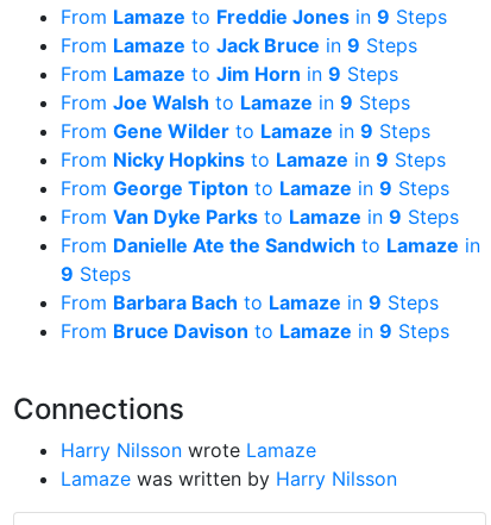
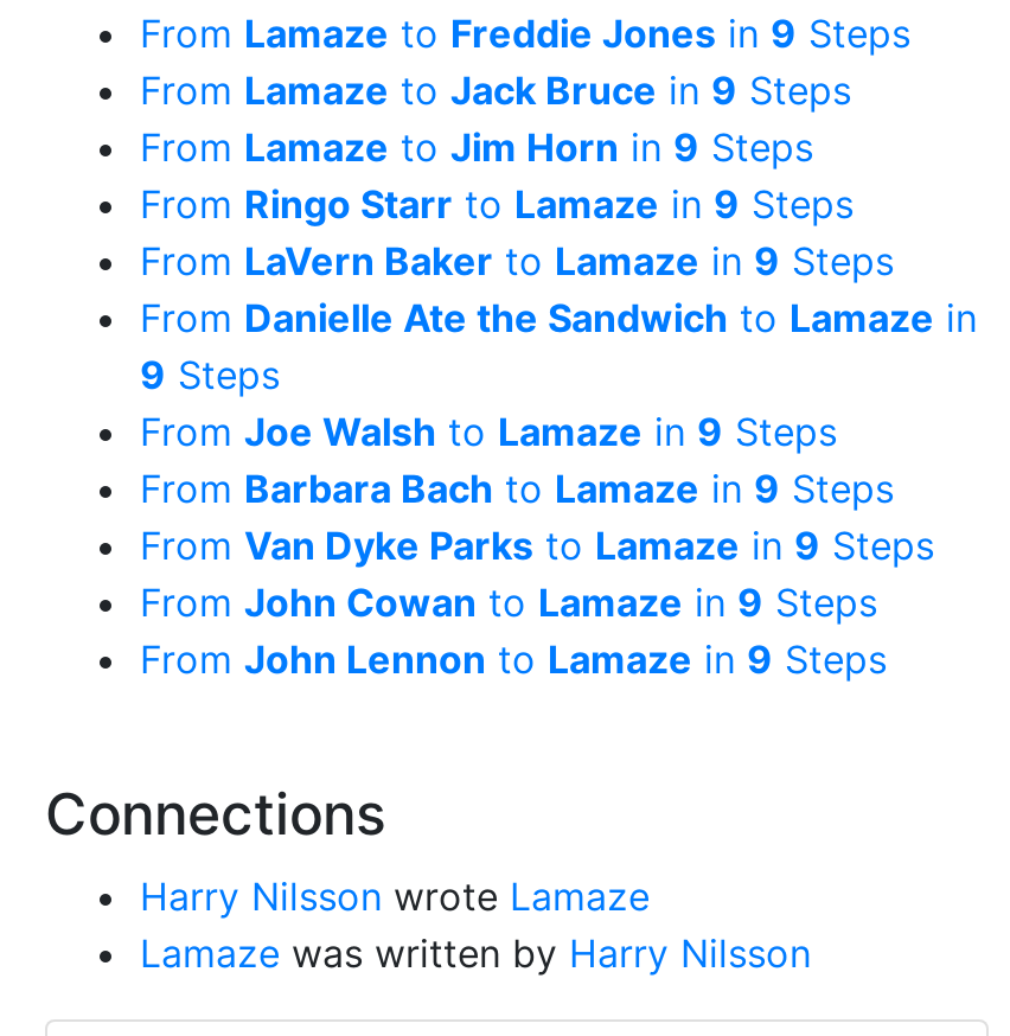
moved down: From Joe Walsh to Lamaze in 9 Steps

- From Gene Wilder to Lamaze in 9 Steps
- From Nicky Hopkins to Lamaze in 9 Steps
- From George Tipton to Lamaze in 9 Steps
+ From Ringo Starr to Lamaze in 9 Steps
+ From LaVern Baker to Lamaze in 9 Steps

moved down: From Van Dyke Parks to Lamaze in 9 Steps

moved up: From Danielle Ate the Sandwich to Lamaze in | 9 Steps

moved up: From Barbara Bach to Lamaze in 9 Steps

- From Bruce Davison to Lamaze in 9 Steps
+ From John Cowan to Lamaze in 9 Steps
+ From John Lennon to Lamaze in 9 Steps
